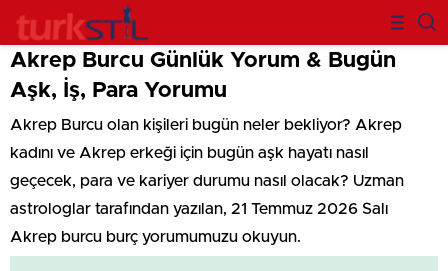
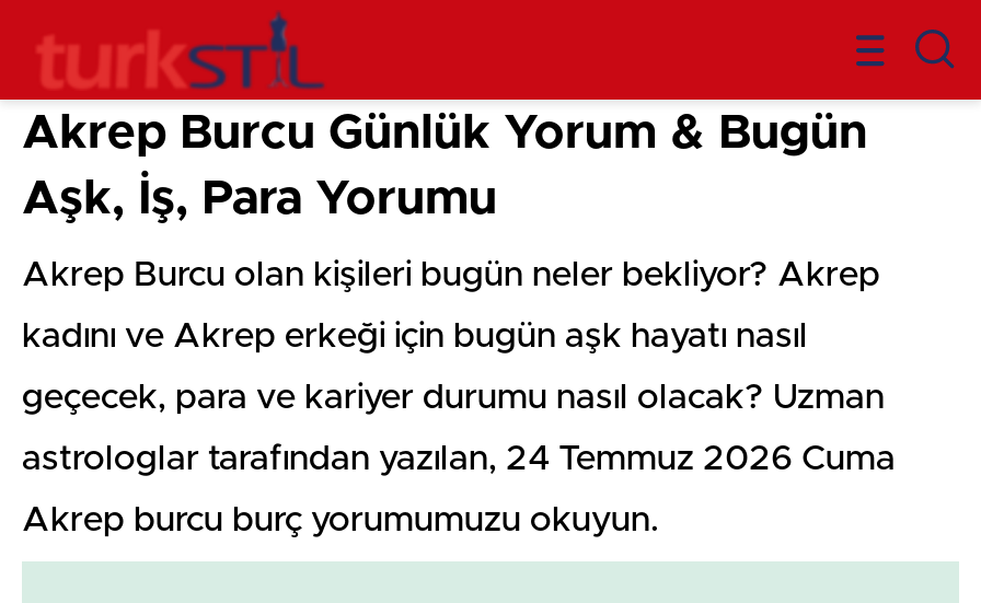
- astrologlar tarafından yazılan, 21 Temmuz 2026 Salı
+ astrologlar tarafından yazılan, 24 Temmuz 2026 Cuma
